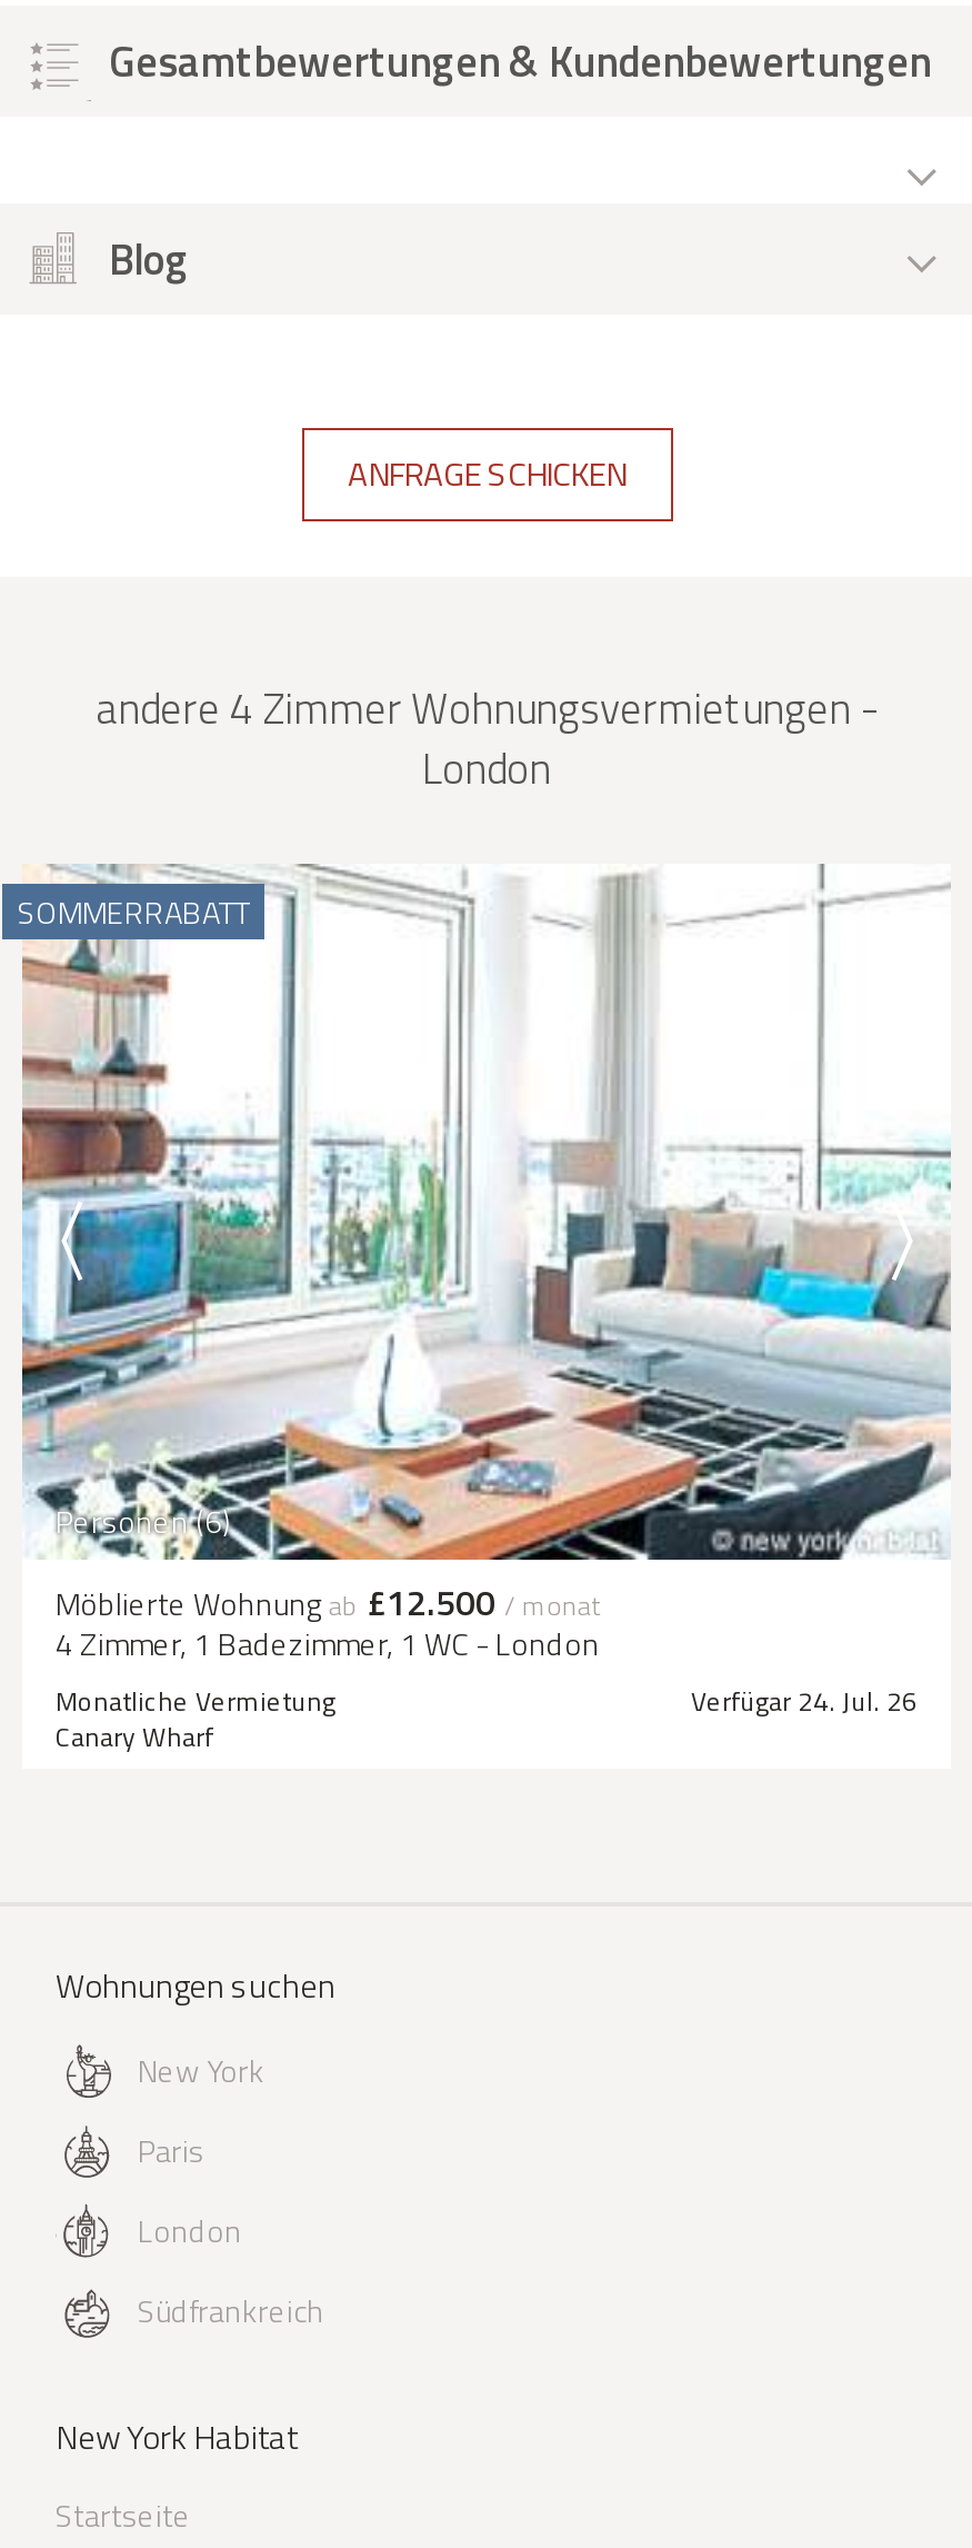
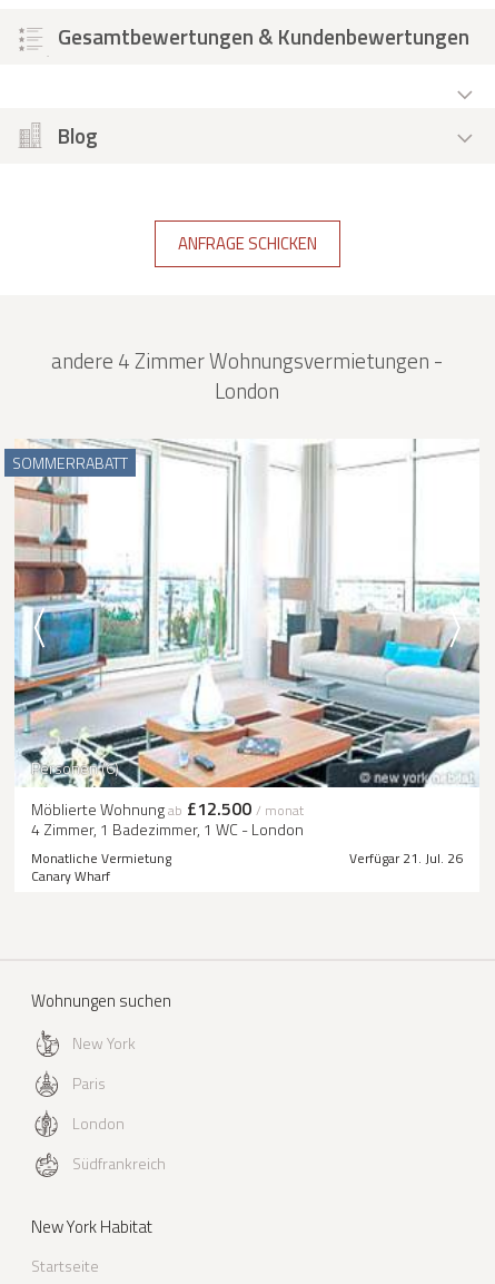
- Verfügar 24. Jul. 26
+ Verfügar 21. Jul. 26
